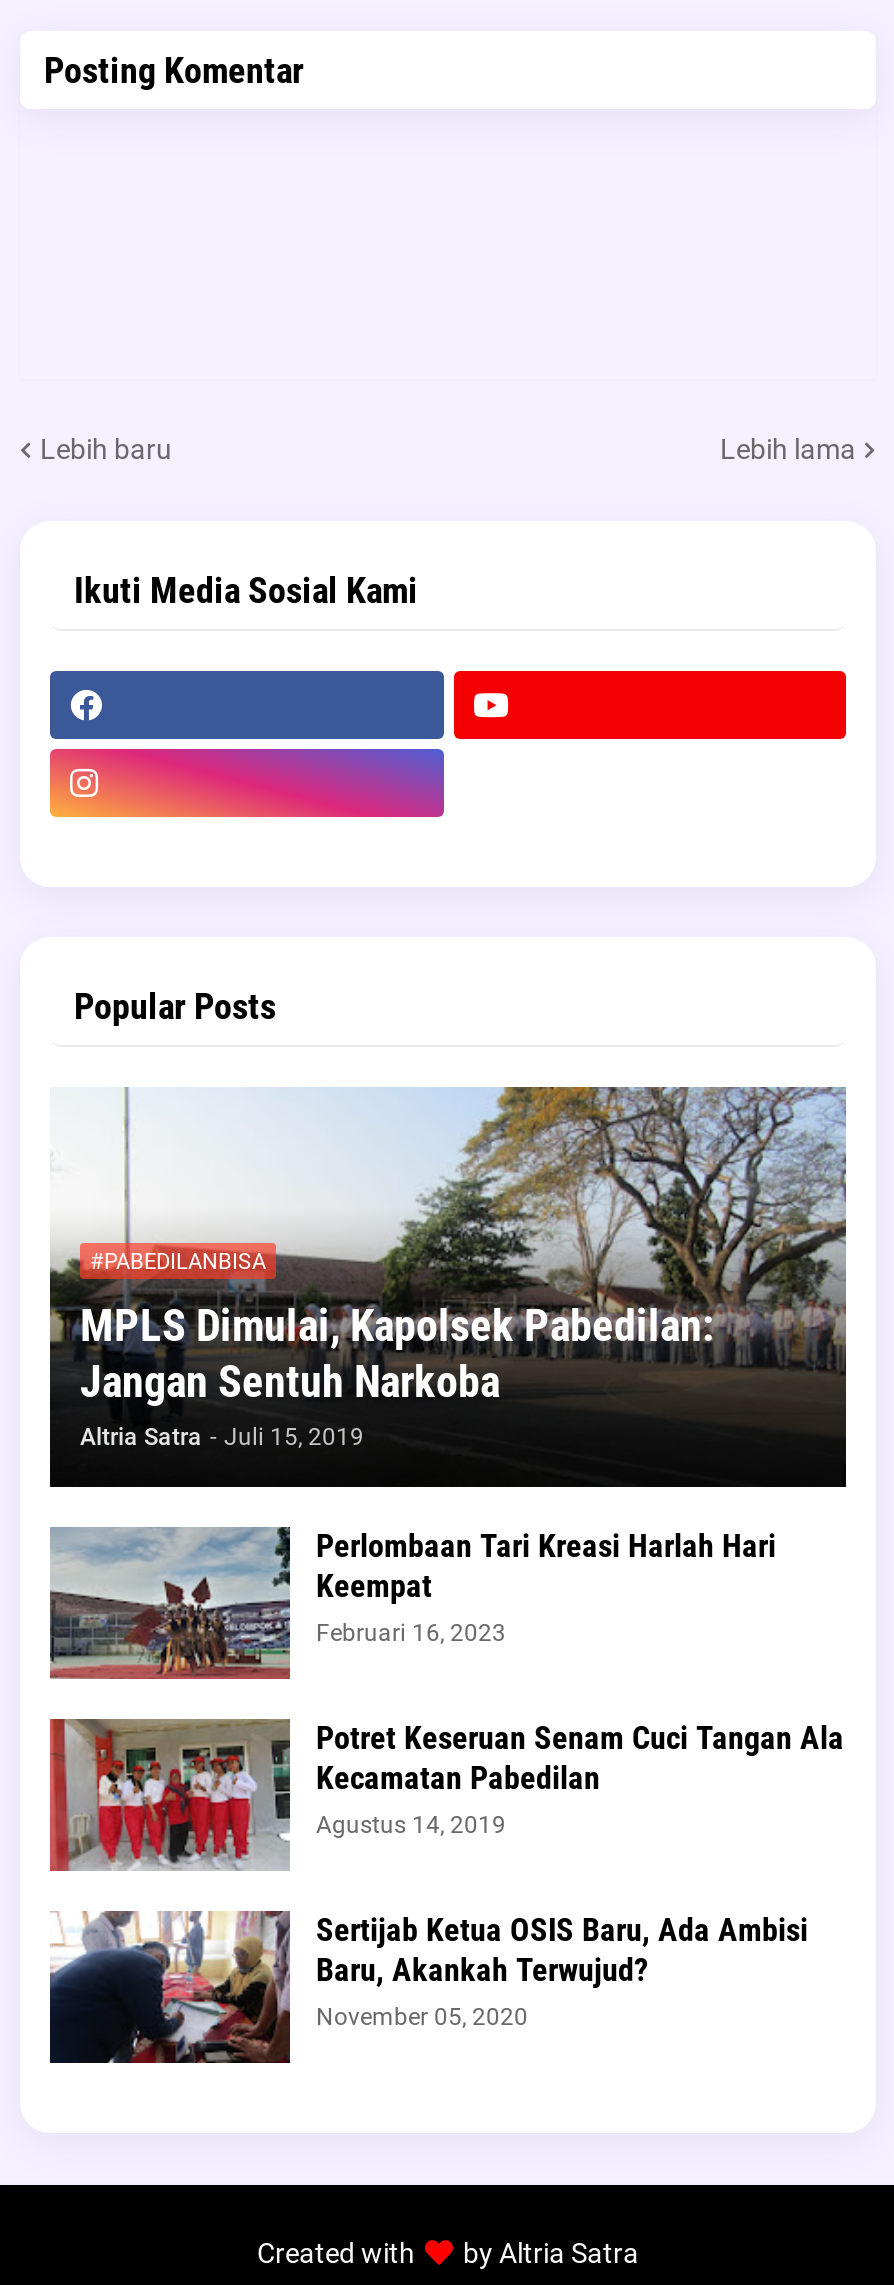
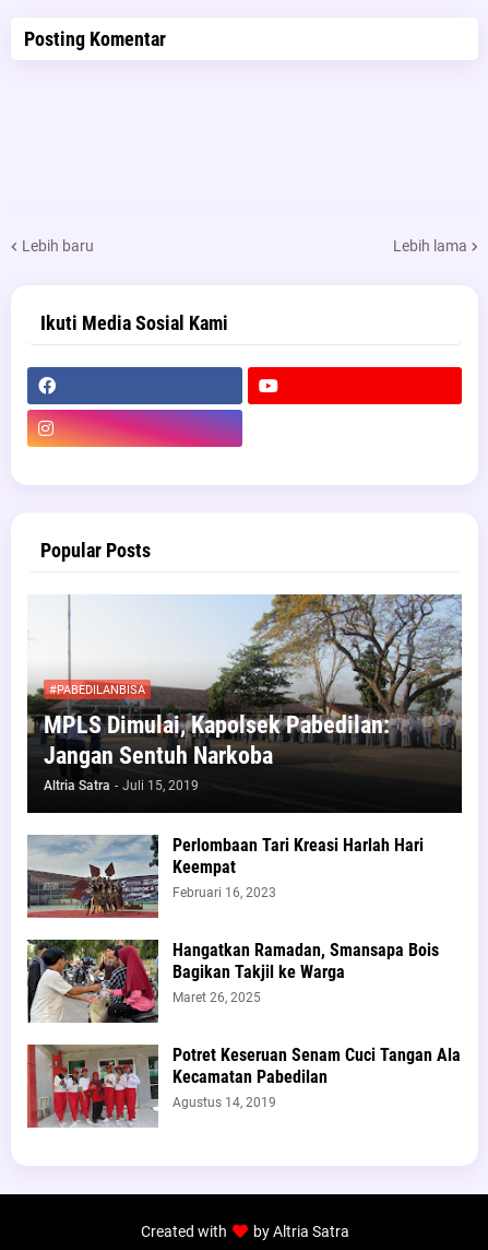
+ [image]
+ Hangatkan Ramadan, Smansapa Bois
+ Bagikan Takjil ke Warga
+ Maret 26, 2025

moved down: [image] | Potret Keseruan Senam Cuci Tangan Ala | Kecamatan Pabedilan | Agustus 14, 2019

- [image]
- Sertijab Ketua OSIS Baru, Ada Ambisi
- Baru, Akankah Terwujud?
- November 05, 2020
